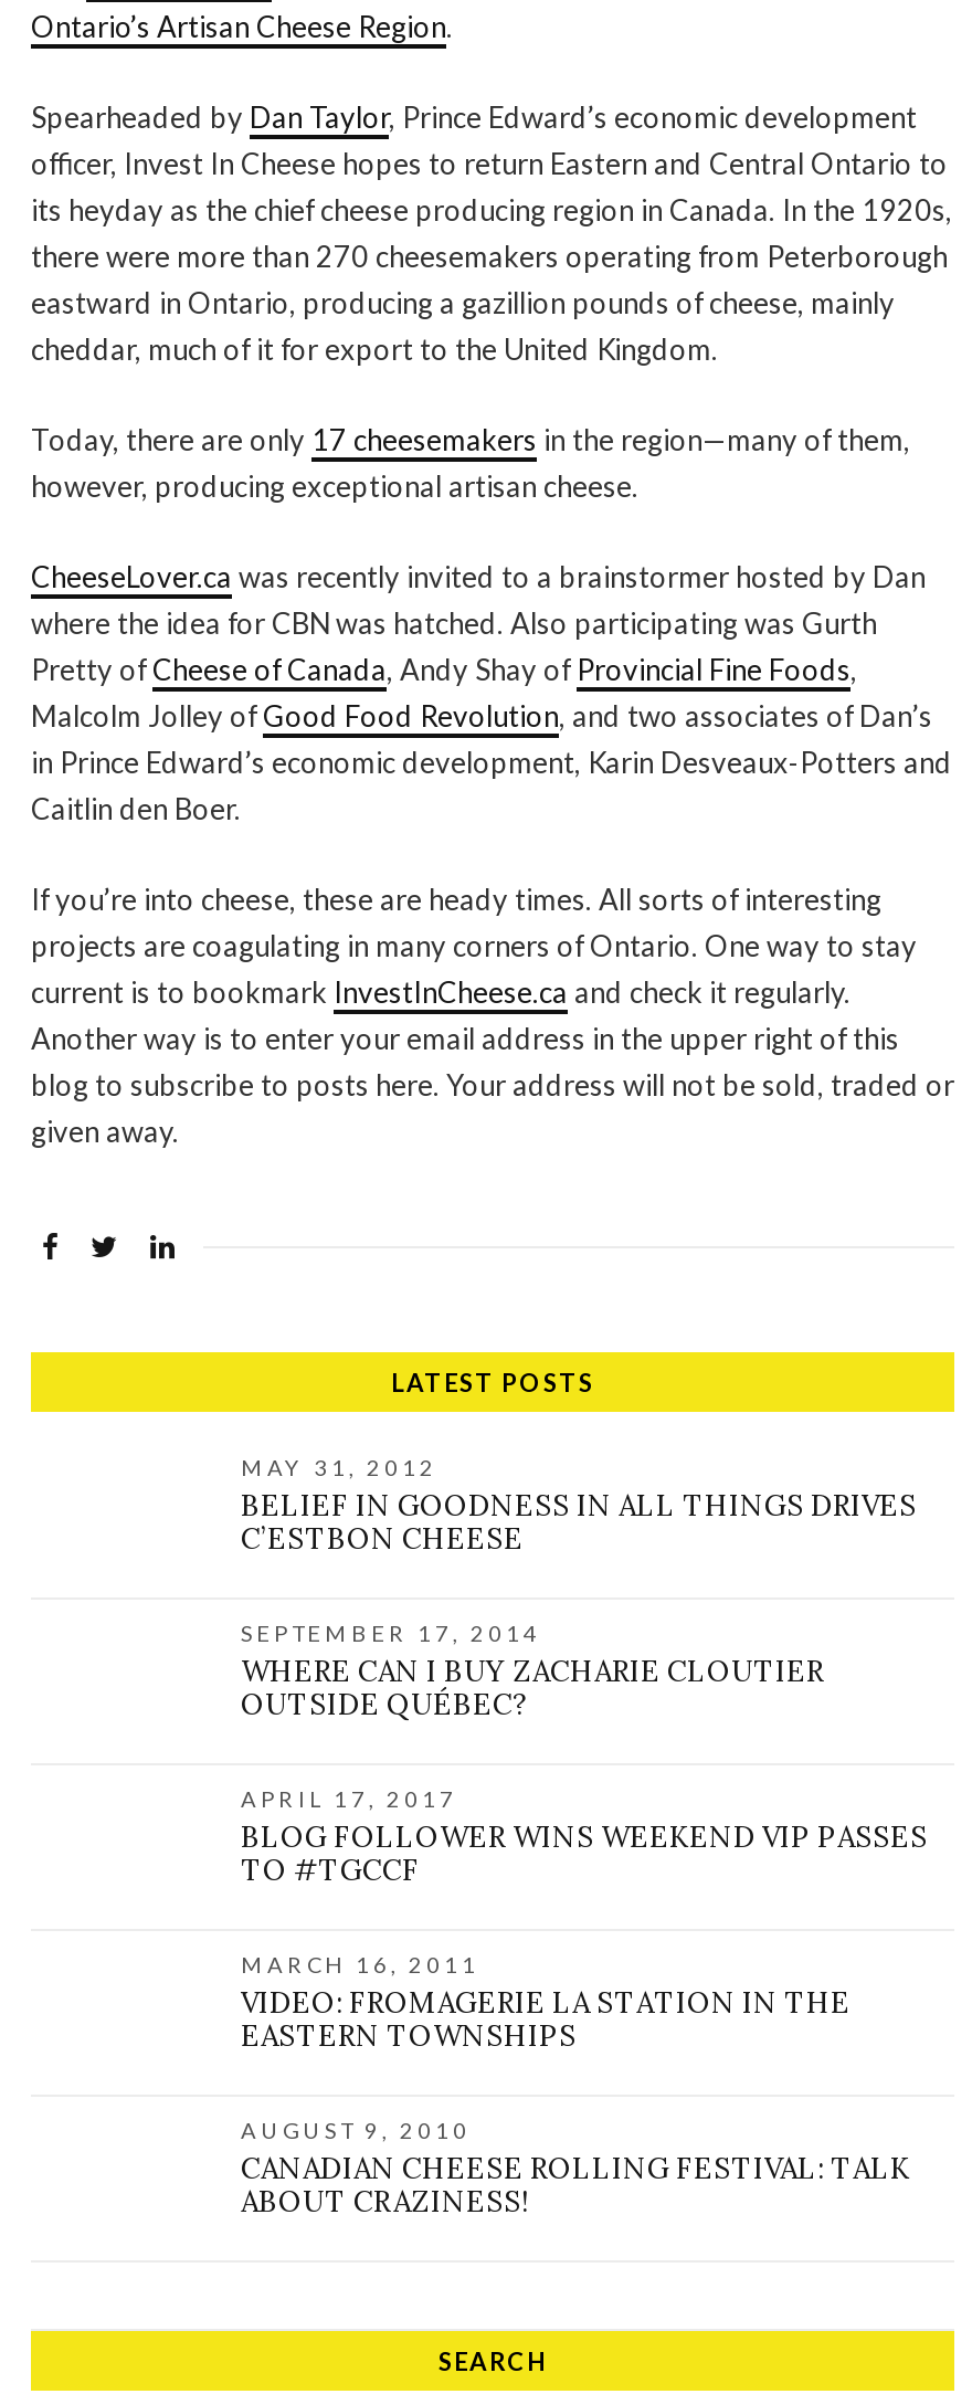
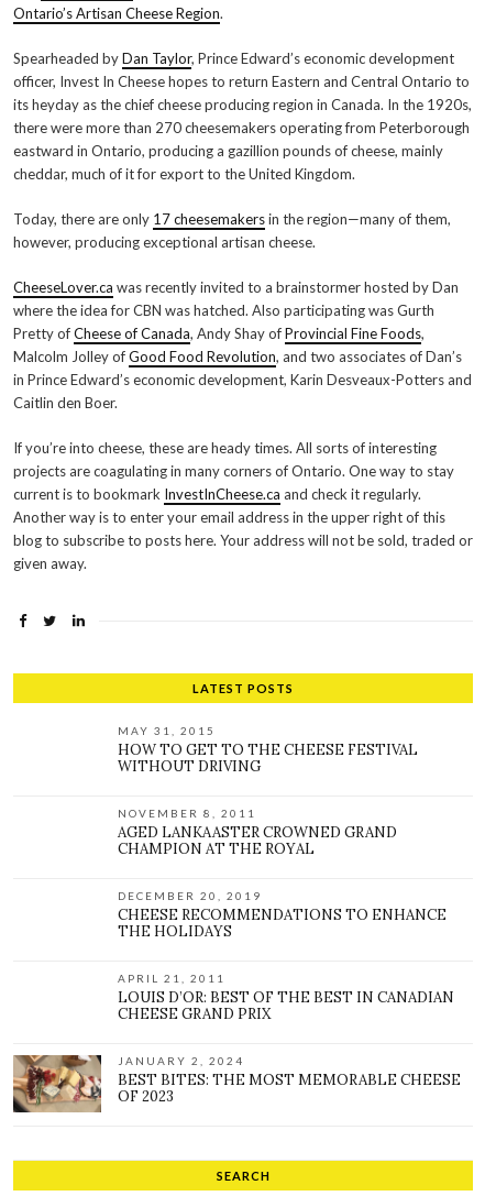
+ [image]

- MAY 31, 2012
- BELIEF IN GOODNESS IN ALL THINGS DRIVES
- C’ESTBON CHEESE
+ MAY 31, 2015
+ HOW TO GET TO THE CHEESE FESTIVAL
+ WITHOUT DRIVING

- SEPTEMBER 17, 2014
- WHERE CAN I BUY ZACHARIE CLOUTIER
- OUTSIDE QUÉBEC?
+ NOVEMBER 8, 2011
+ AGED LANKAASTER CROWNED GRAND
+ CHAMPION AT THE ROYAL

- APRIL 17, 2017
- BLOG FOLLOWER WINS WEEKEND VIP PASSES
- TO #TGCCF
+ DECEMBER 20, 2019
+ CHEESE RECOMMENDATIONS TO ENHANCE
+ THE HOLIDAYS

- MARCH 16, 2011
- VIDEO: FROMAGERIE LA STATION IN THE
- EASTERN TOWNSHIPS
+ APRIL 21, 2011
+ LOUIS D’OR: BEST OF THE BEST IN CANADIAN
+ CHEESE GRAND PRIX

- AUGUST 9, 2010
- CANADIAN CHEESE ROLLING FESTIVAL: TALK
- ABOUT CRAZINESS!
+ JANUARY 2, 2024
+ BEST BITES: THE MOST MEMORABLE CHEESE
+ OF 2023
